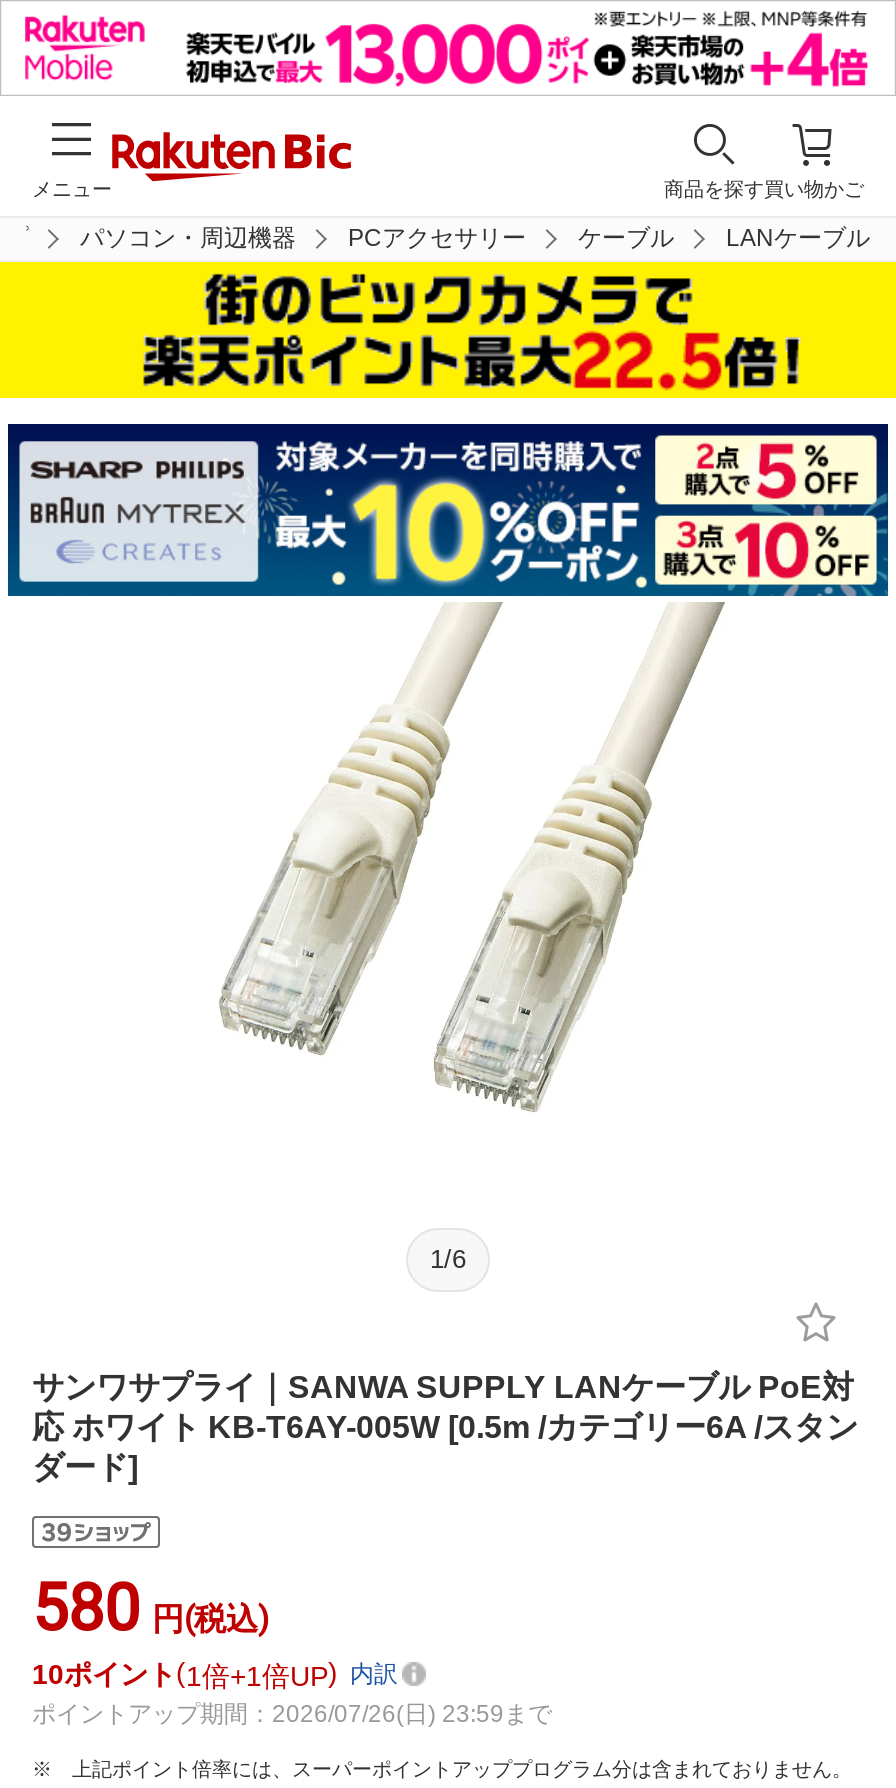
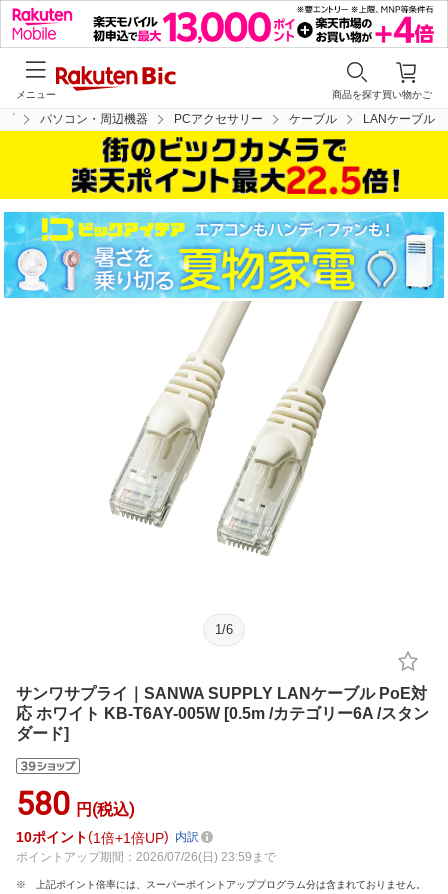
- [image]
+ [image]
